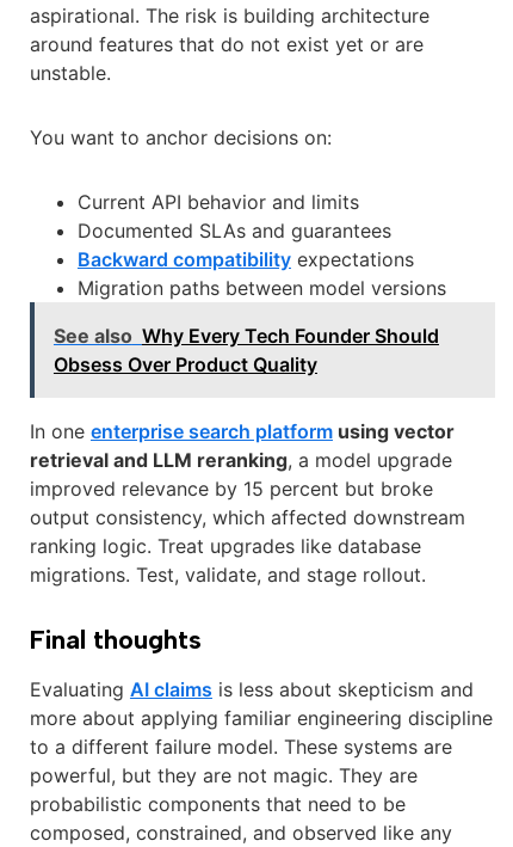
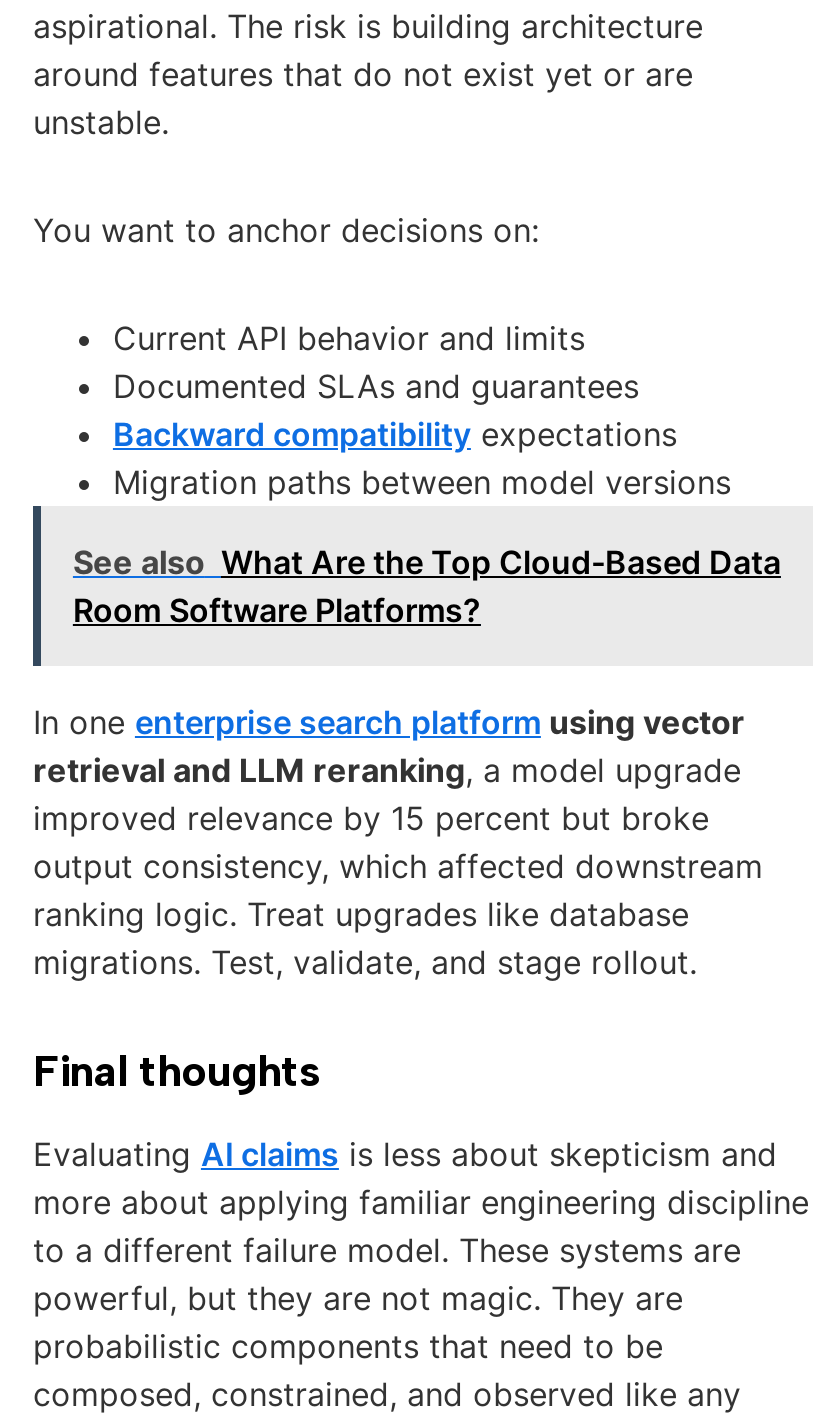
- See also Why Every Tech Founder Should
- Obsess Over Product Quality
+ See also What Are the Top Cloud-Based Data
+ Room Software Platforms?
